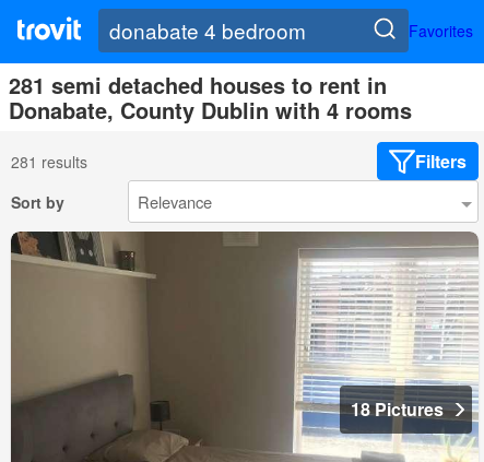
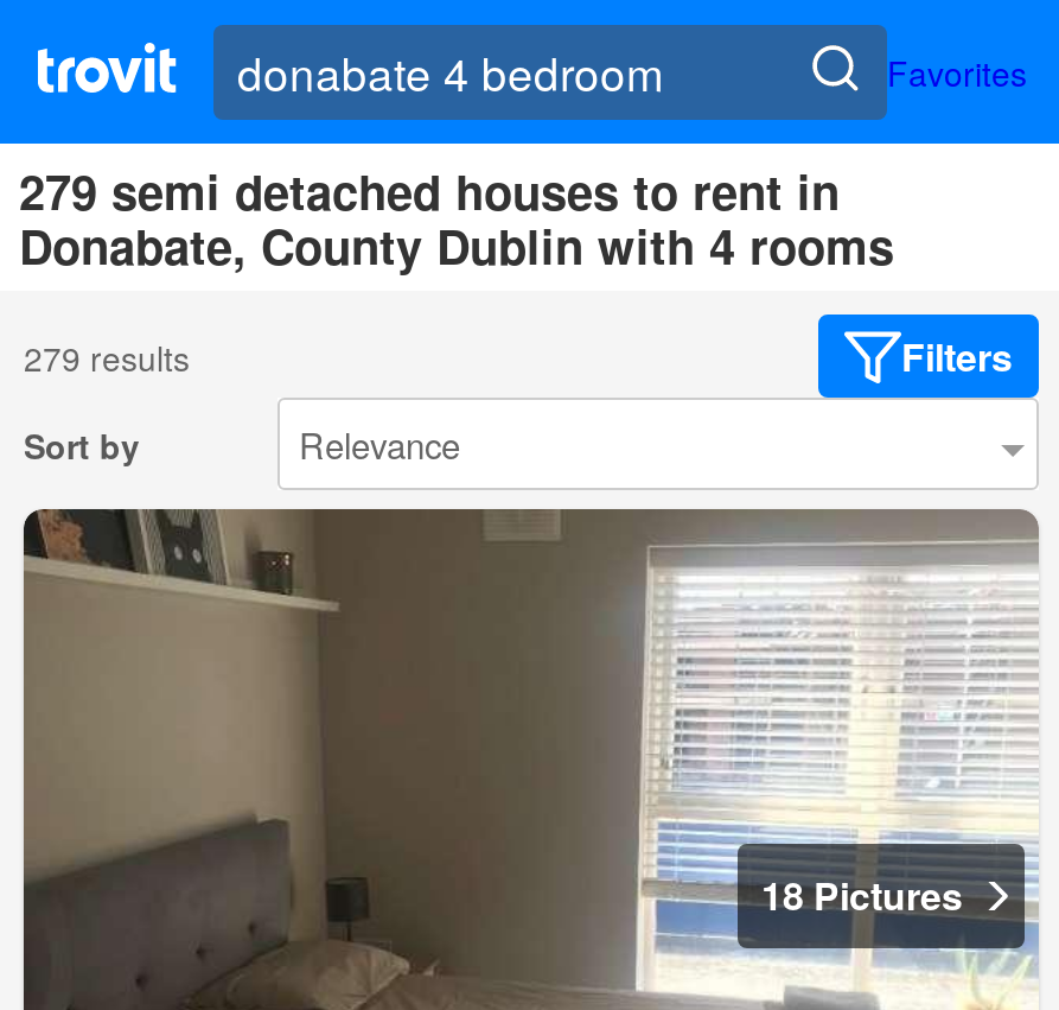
- 281 semi detached houses to rent in
+ 279 semi detached houses to rent in

- 281 results
+ 279 results
